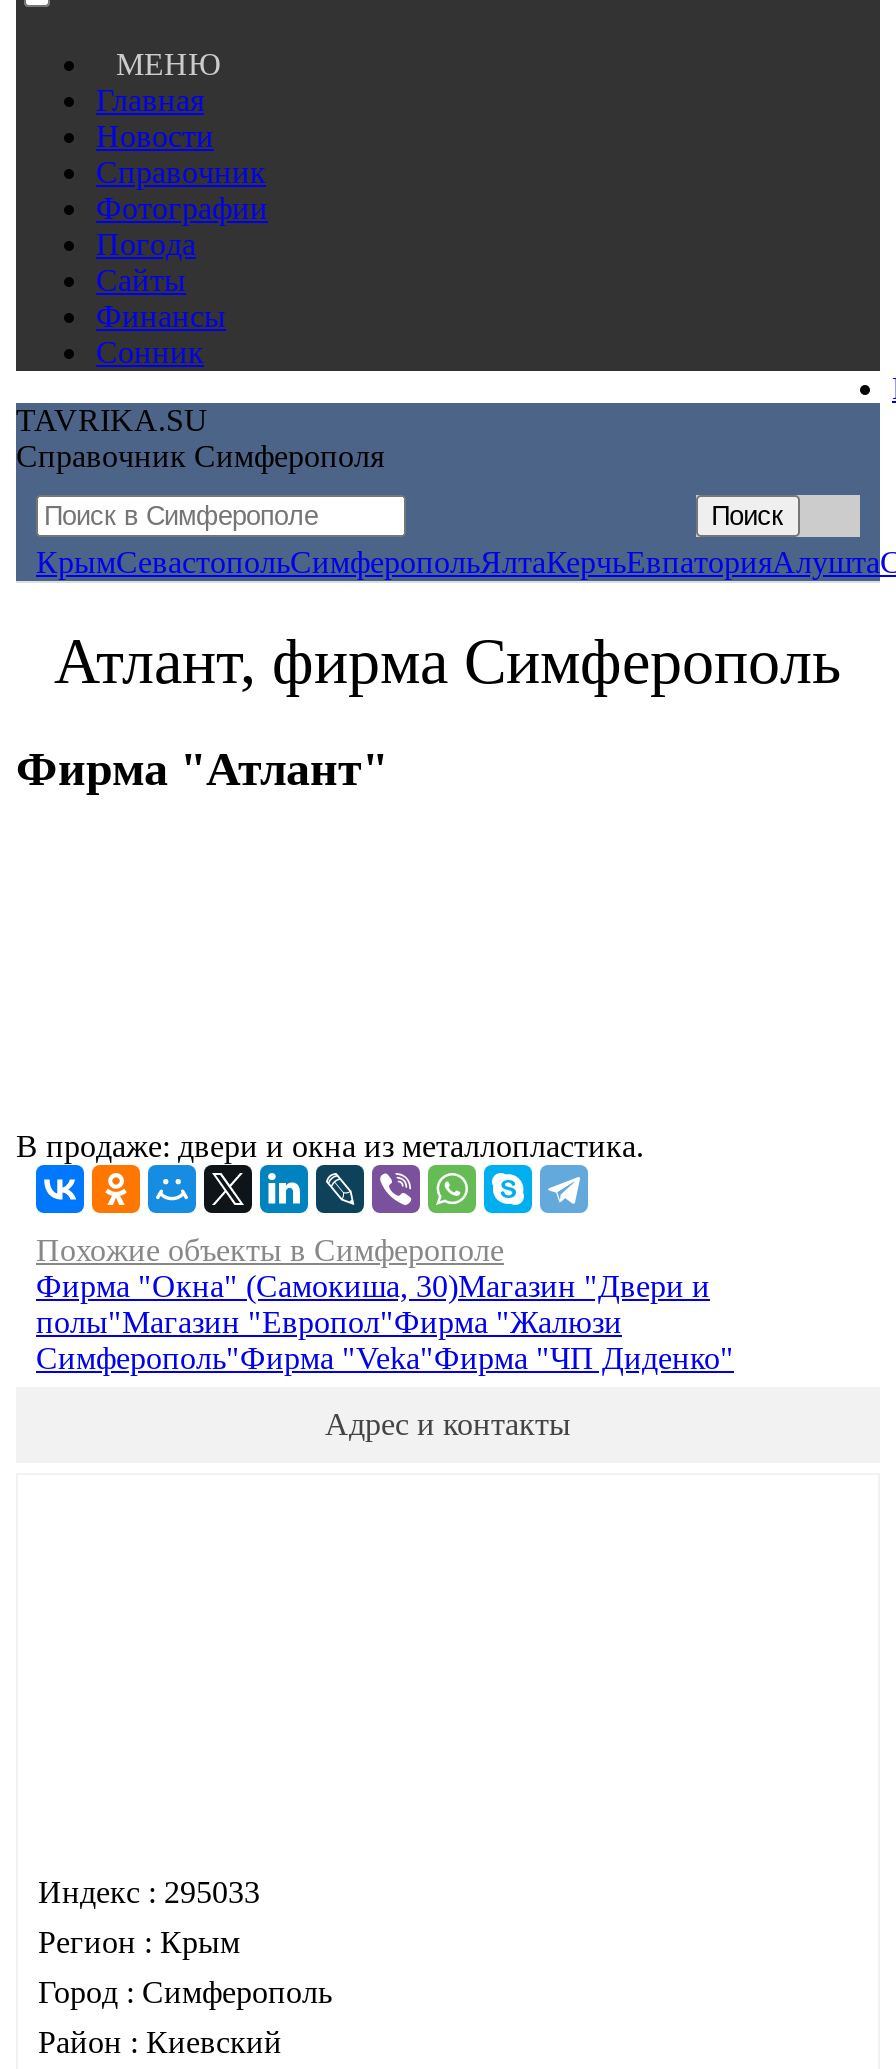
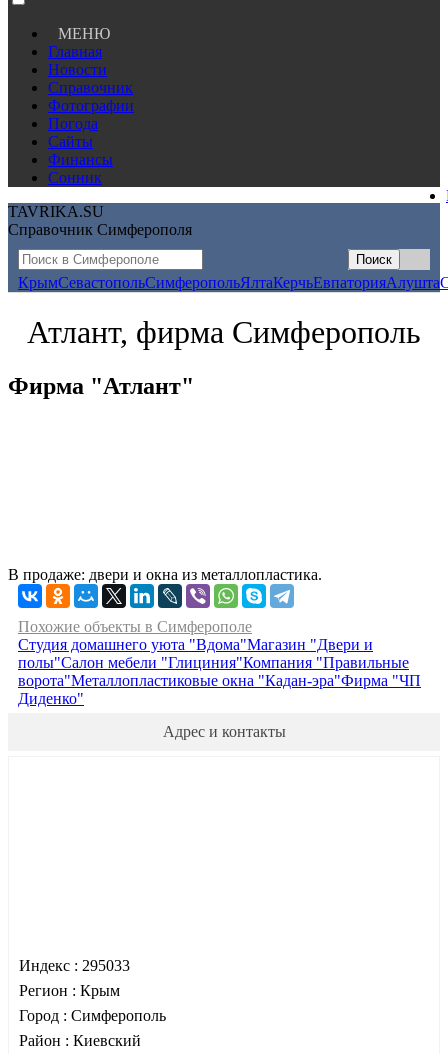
- Фирма "Окна" (Самокиша, 30)Магазин "Двери и
- полы"Магазин "Европол"Фирма "Жалюзи
- Симферополь"Фирма "Veka"Фирма "ЧП Диденко"
+ Студия домашнего уюта "Вдома"Магазин "Двери и
+ полы"Салон мебели "Глициния"Компания "Правильные
+ ворота"Металлопластиковые окна "Кадан-эра"Фирма "ЧП
+ Диденко"
